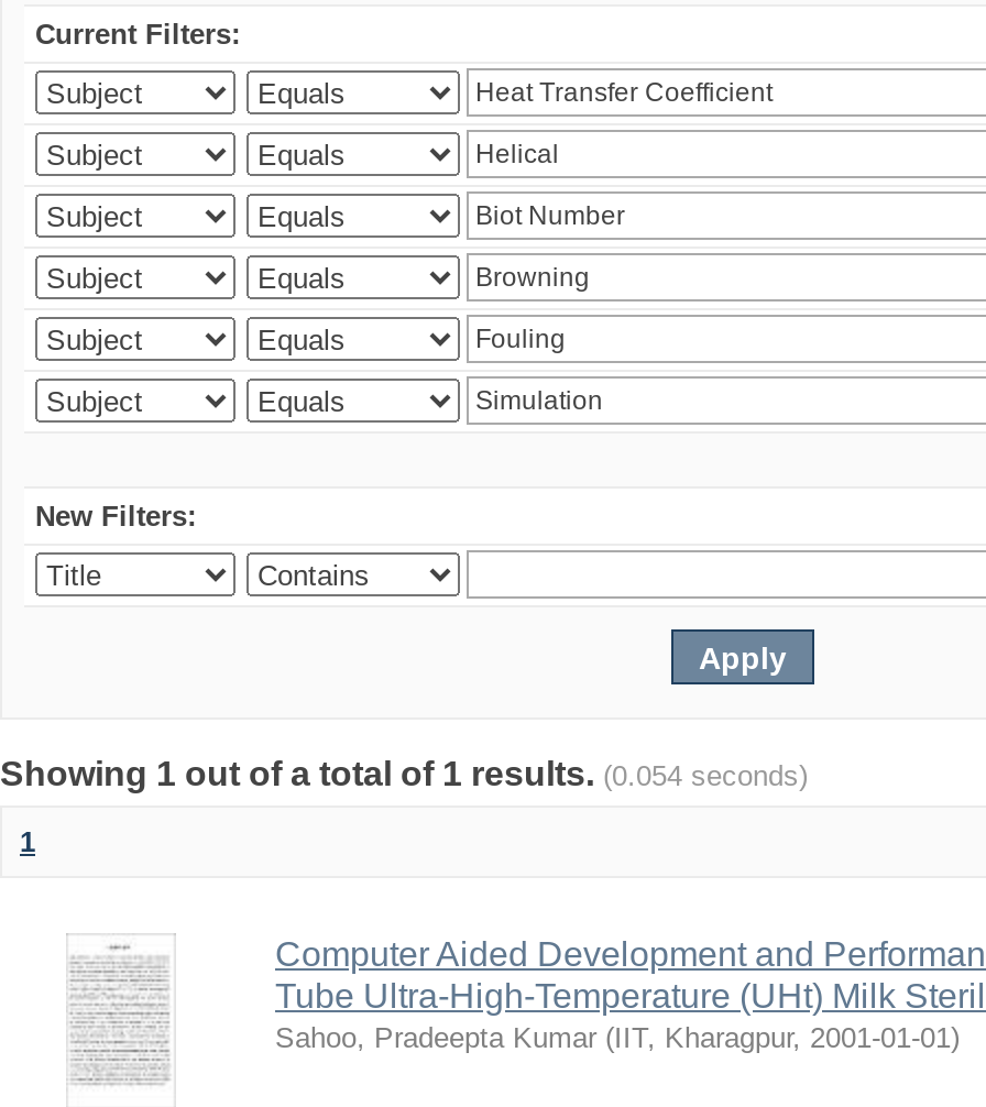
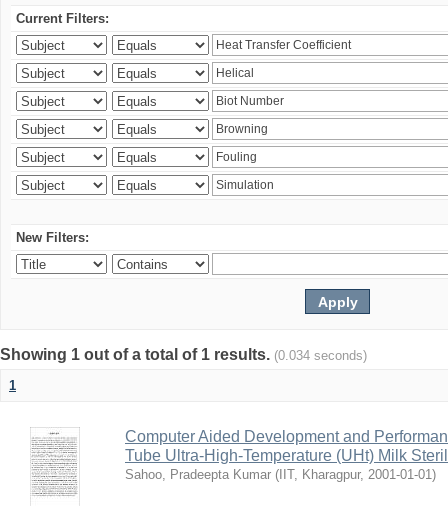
- Showing 1 out of a total of 1 results. (0.054 seconds)
+ Showing 1 out of a total of 1 results. (0.034 seconds)
